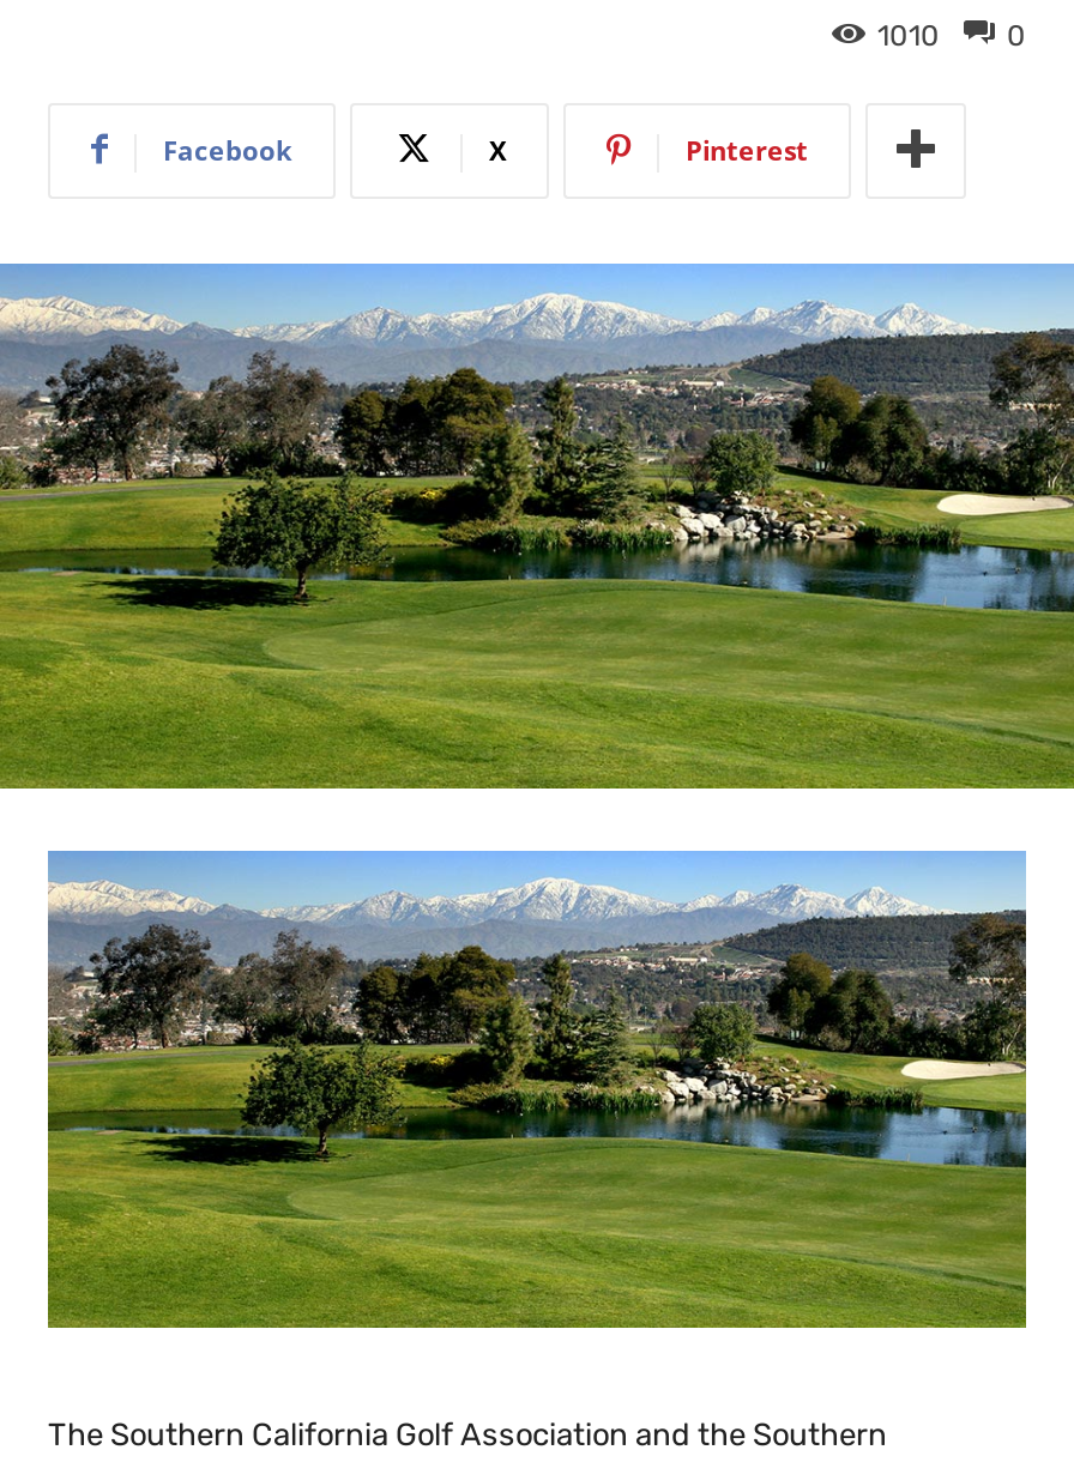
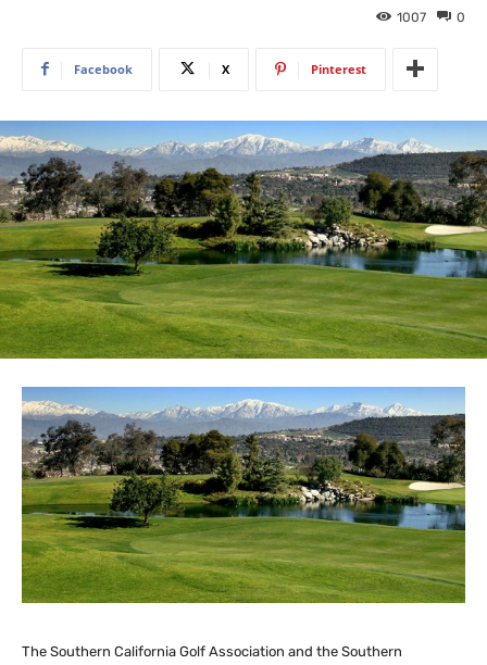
- 1010
+ 1007
